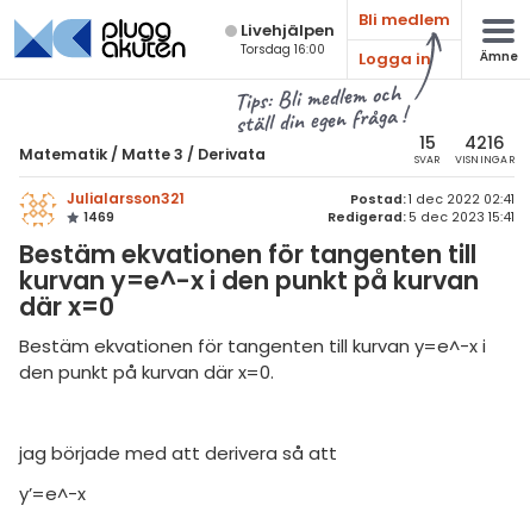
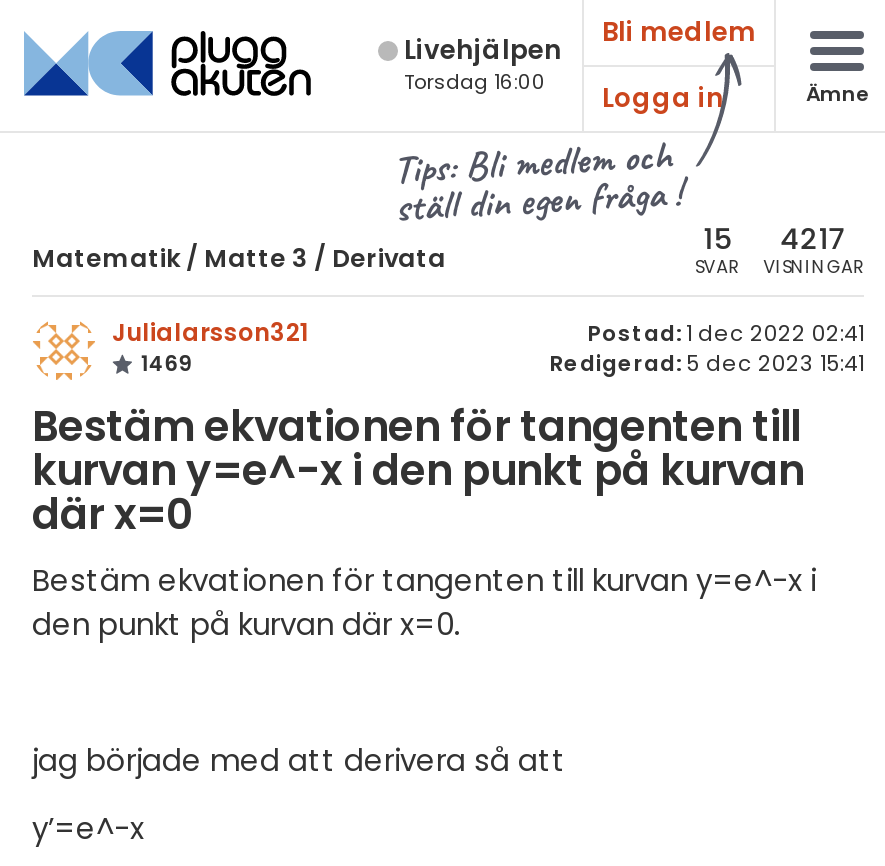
- 4216
+ 4217
